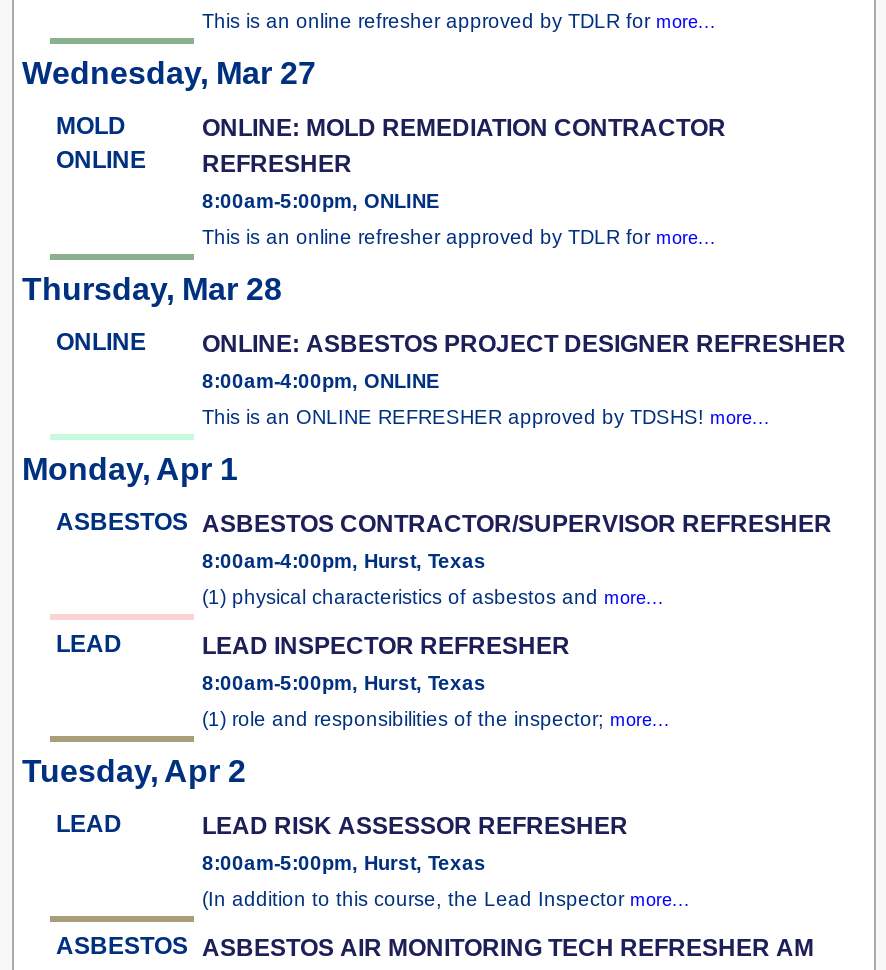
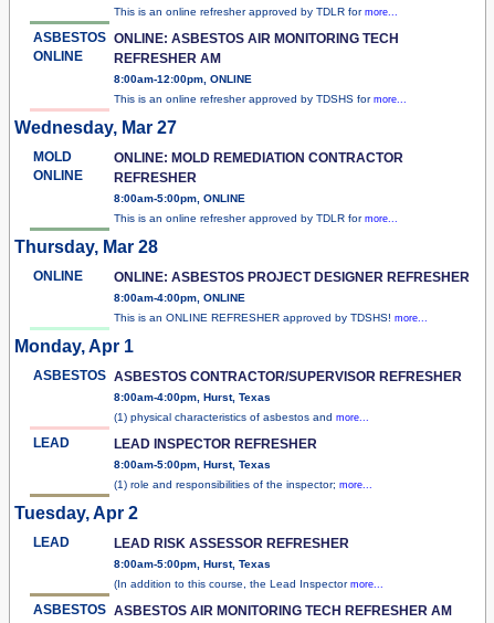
+ ASBESTOS
+ ONLINE

+ ONLINE: ASBESTOS AIR MONITORING TECH
+ REFRESHER AM
+ 8:00am-12:00pm, ONLINE
+ This is an online refresher approved by TDSHS for more...
